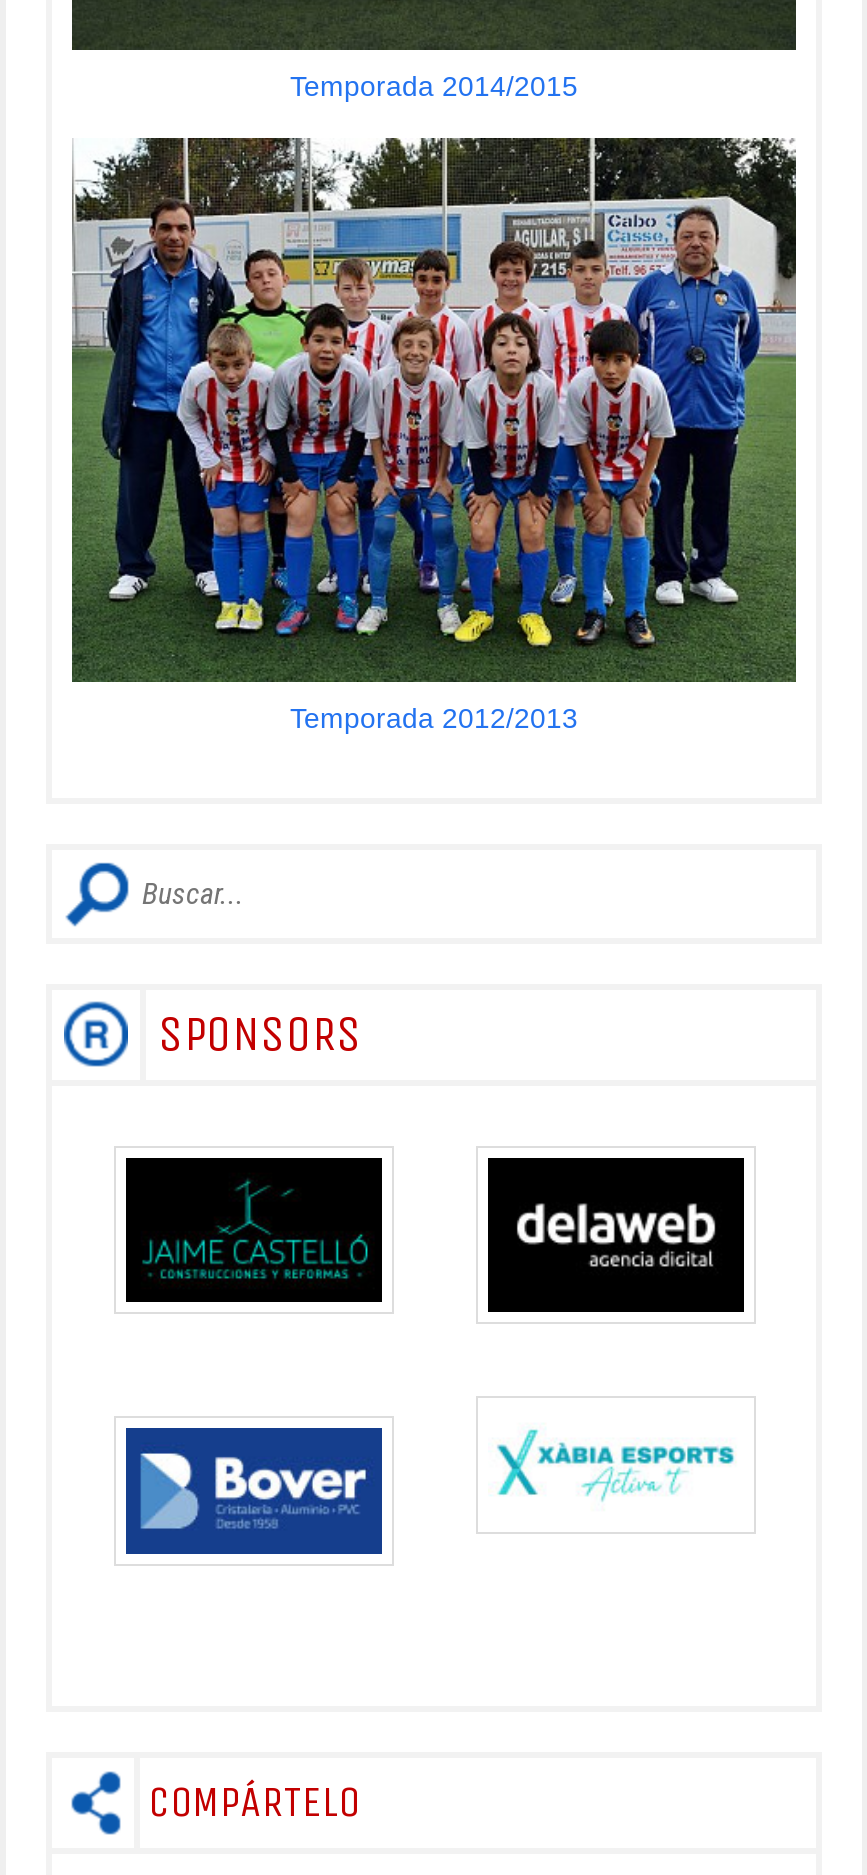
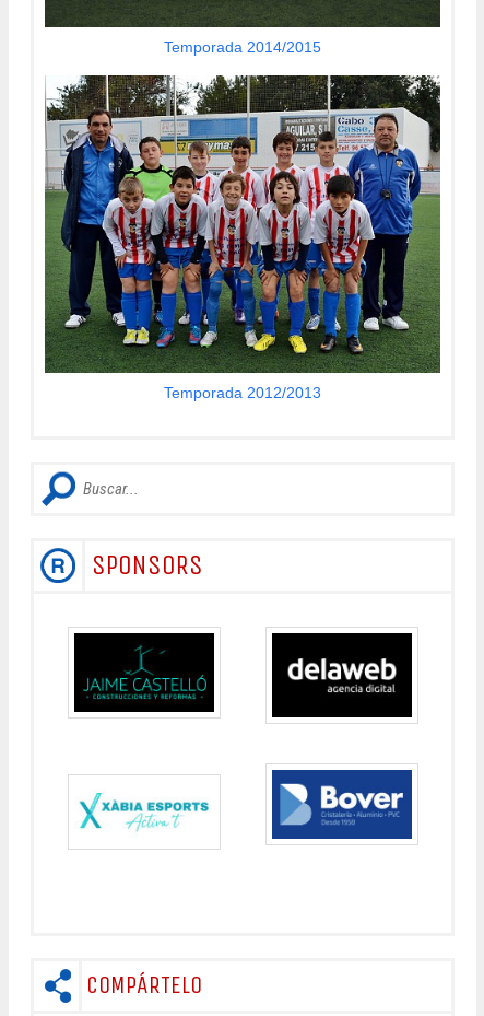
- [image]
+ [image]

- [image]
+ [image]
